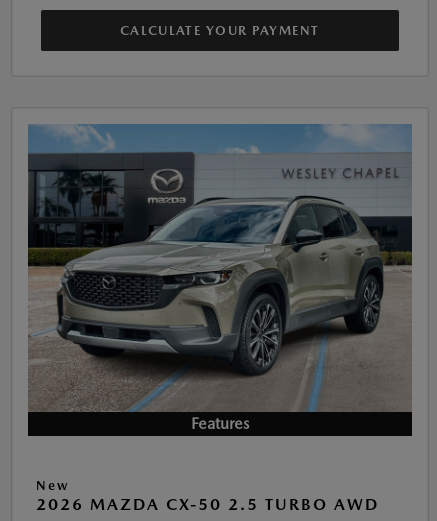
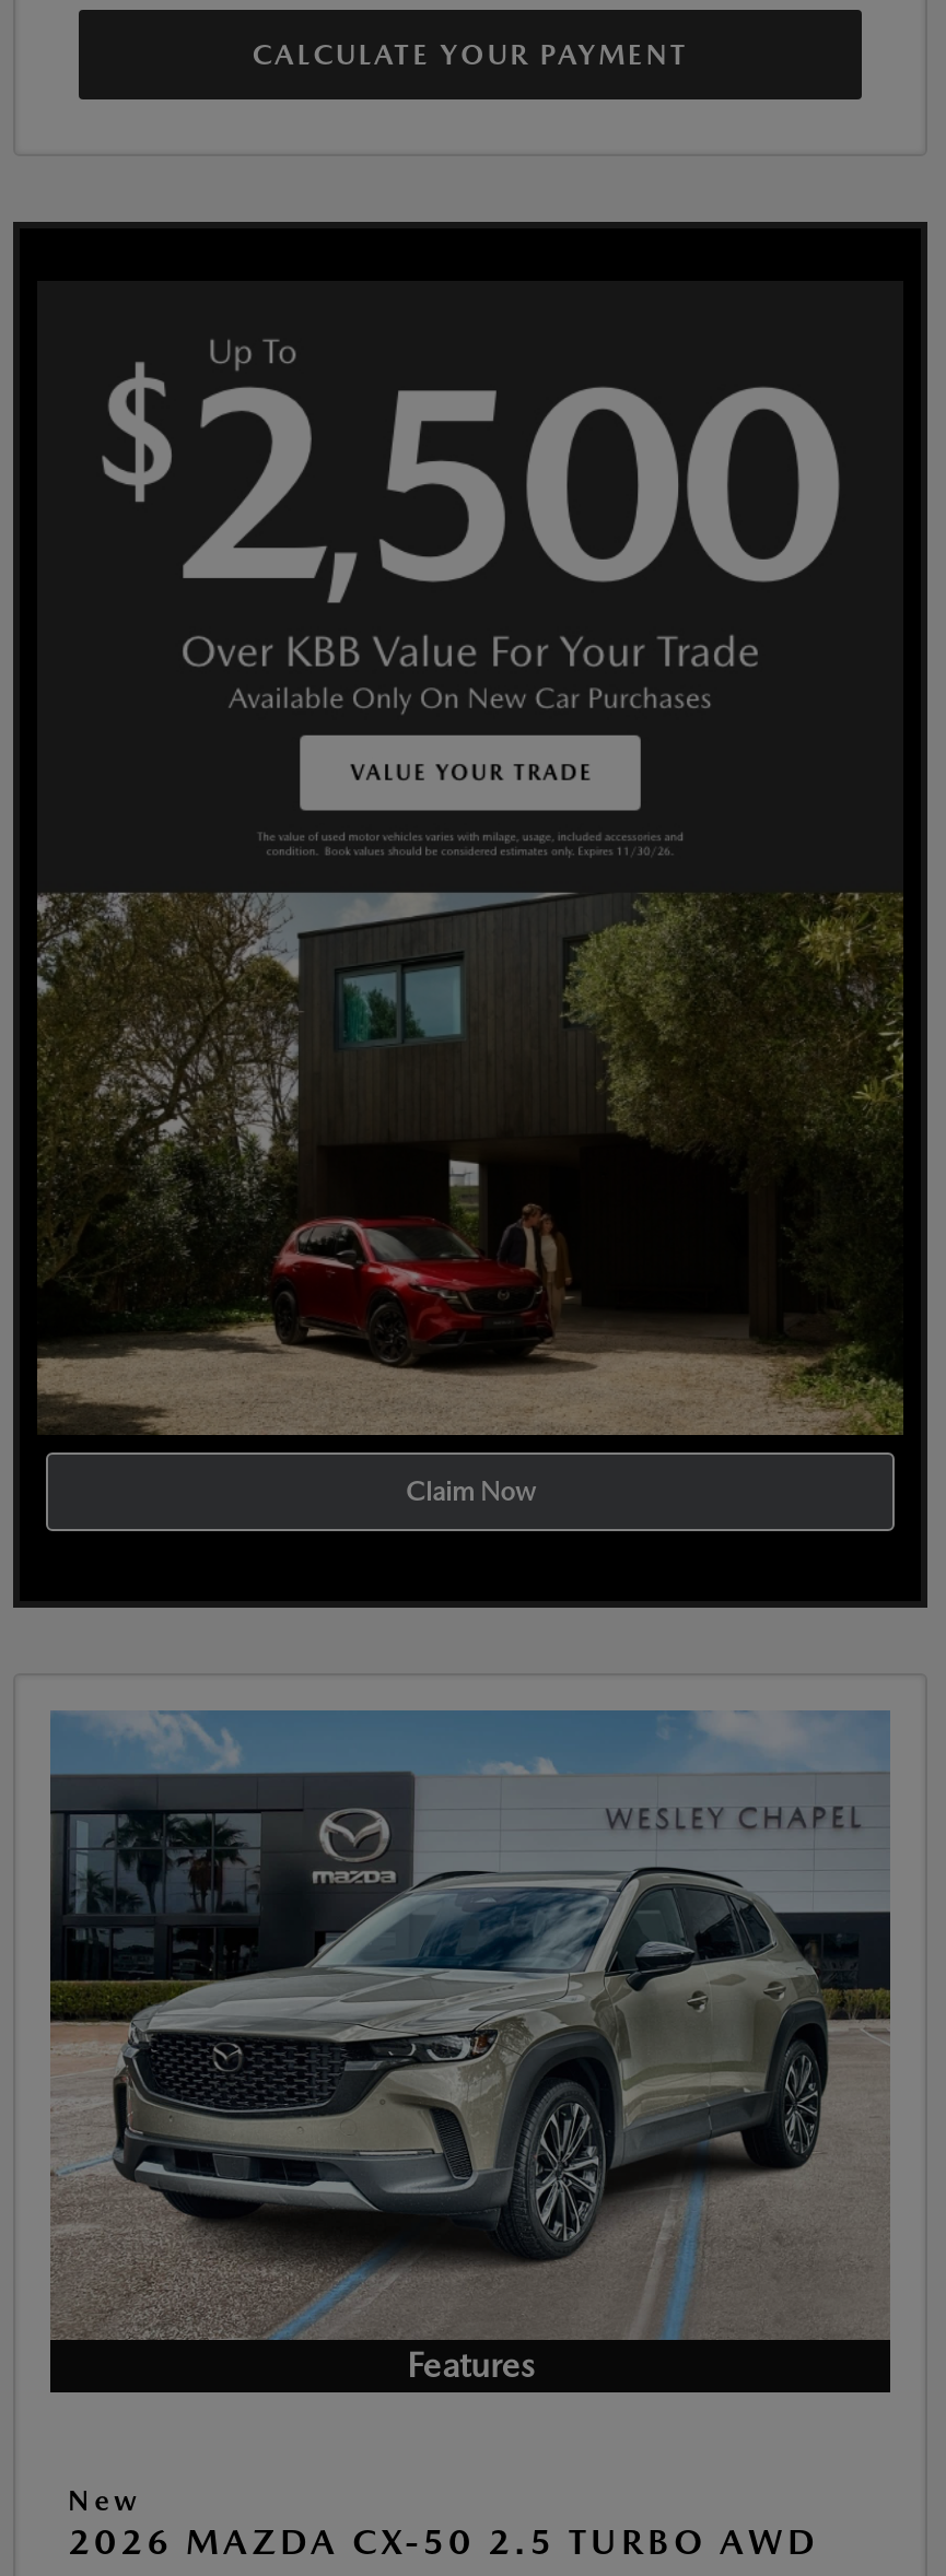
+ [image]
+ Claim Now
